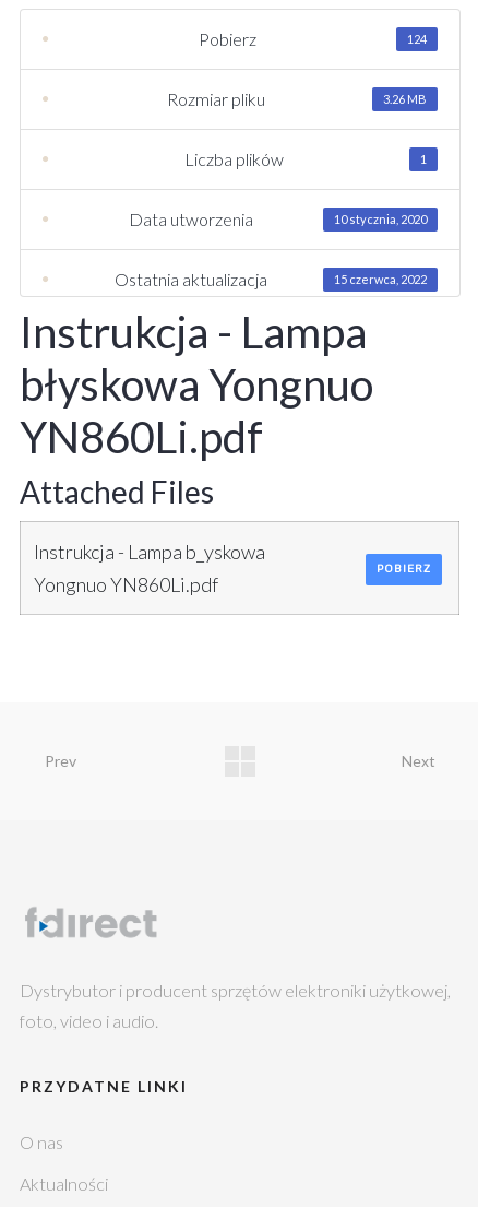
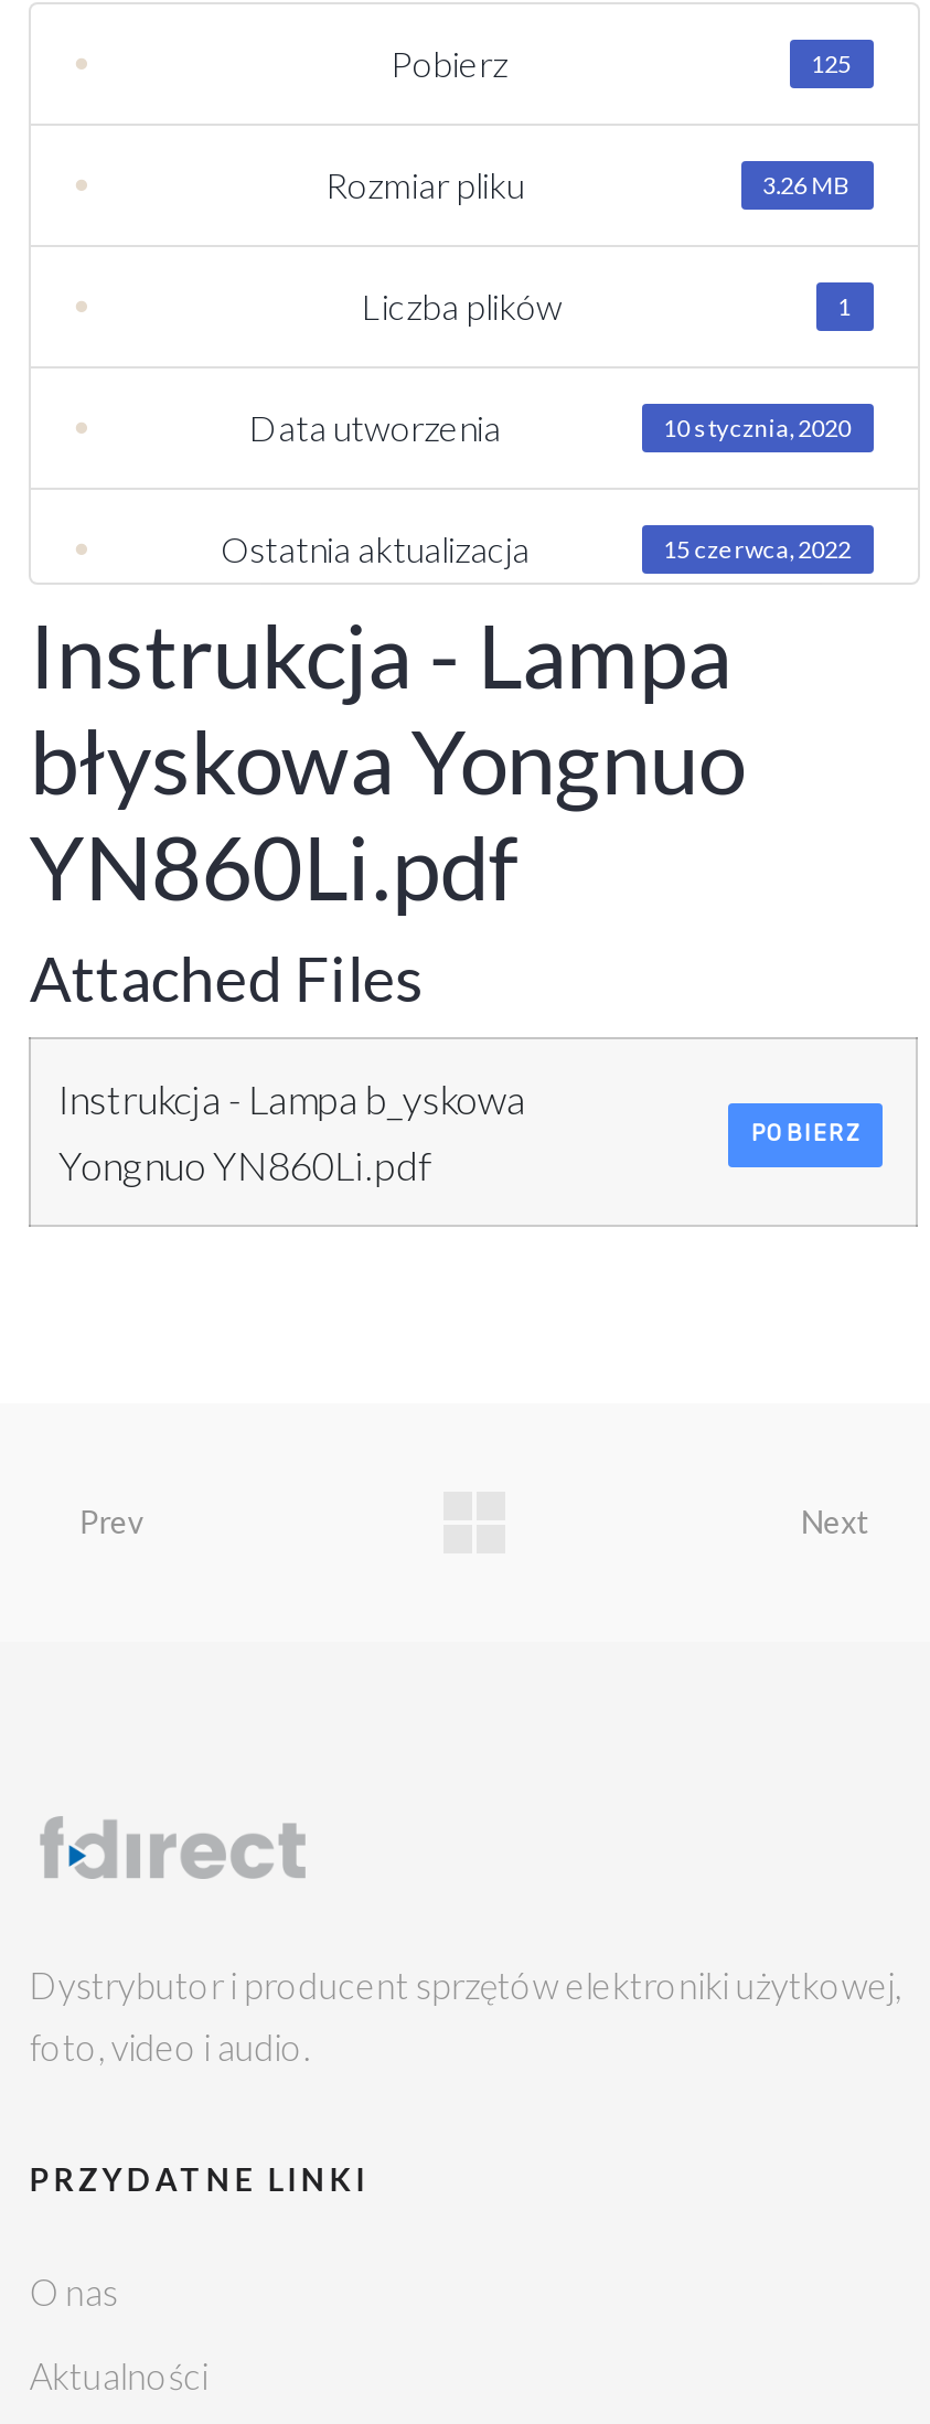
- 124
+ 125
